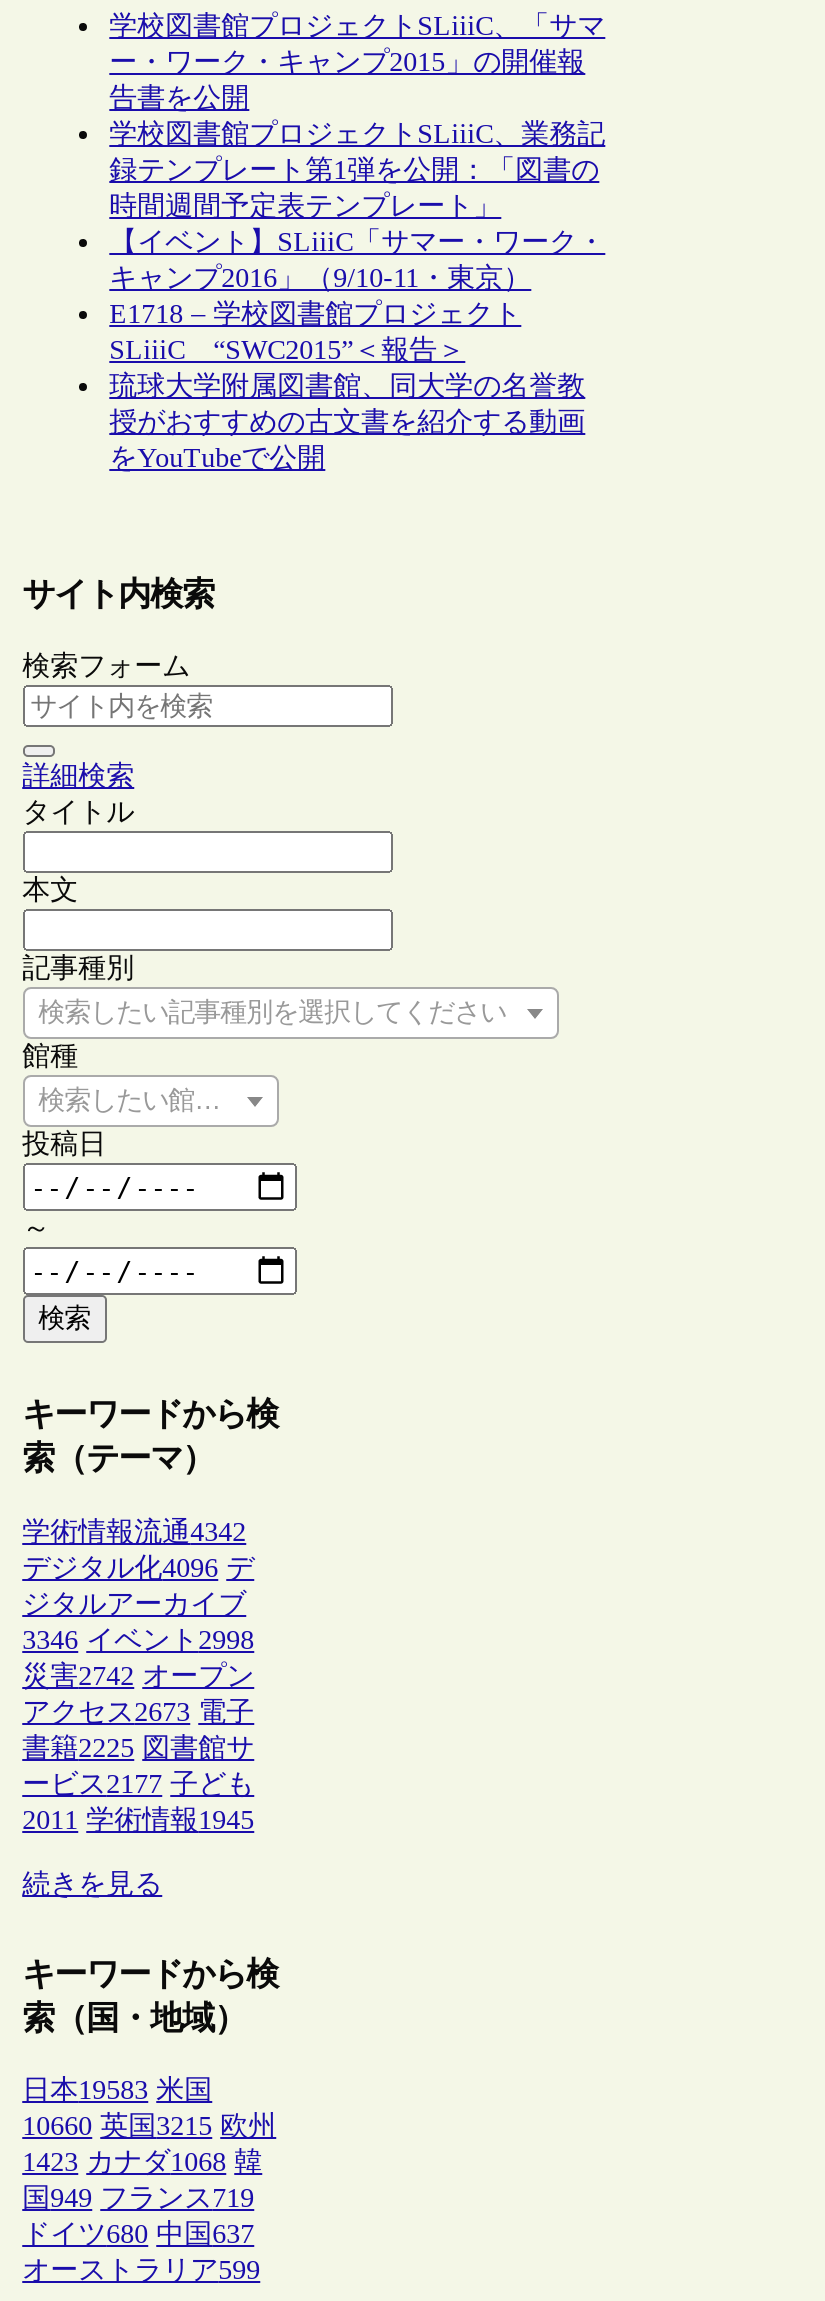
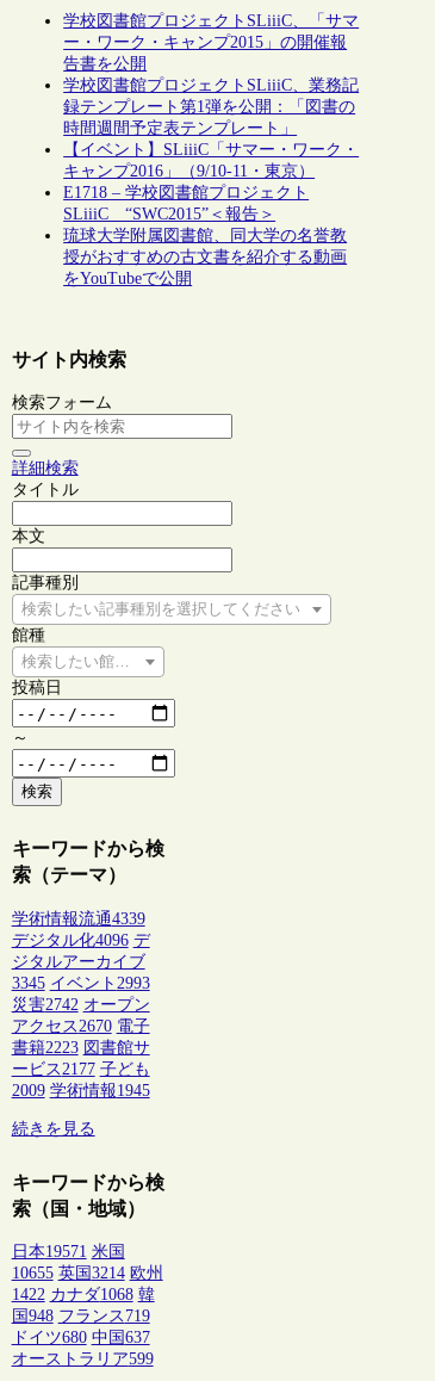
- 学術情報流通4342
+ 学術情報流通4339

- 3346 イベント2998
+ 3345 イベント2993

- アクセス2673 電子
+ アクセス2670 電子

- 書籍2225 図書館サ
+ 書籍2223 図書館サ

- 2011 学術情報1945
+ 2009 学術情報1945

- 日本19583 米国
+ 日本19571 米国

- 10660 英国3215 欧州
+ 10655 英国3214 欧州

- 1423 カナダ1068 韓
+ 1422 カナダ1068 韓

- 国949 フランス719
+ 国948 フランス719
